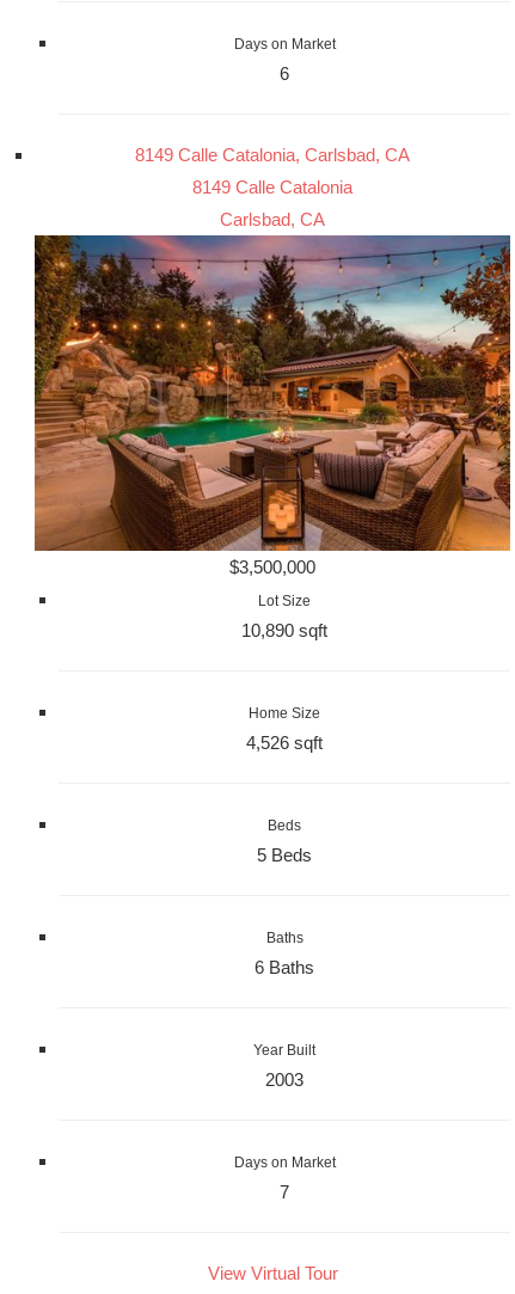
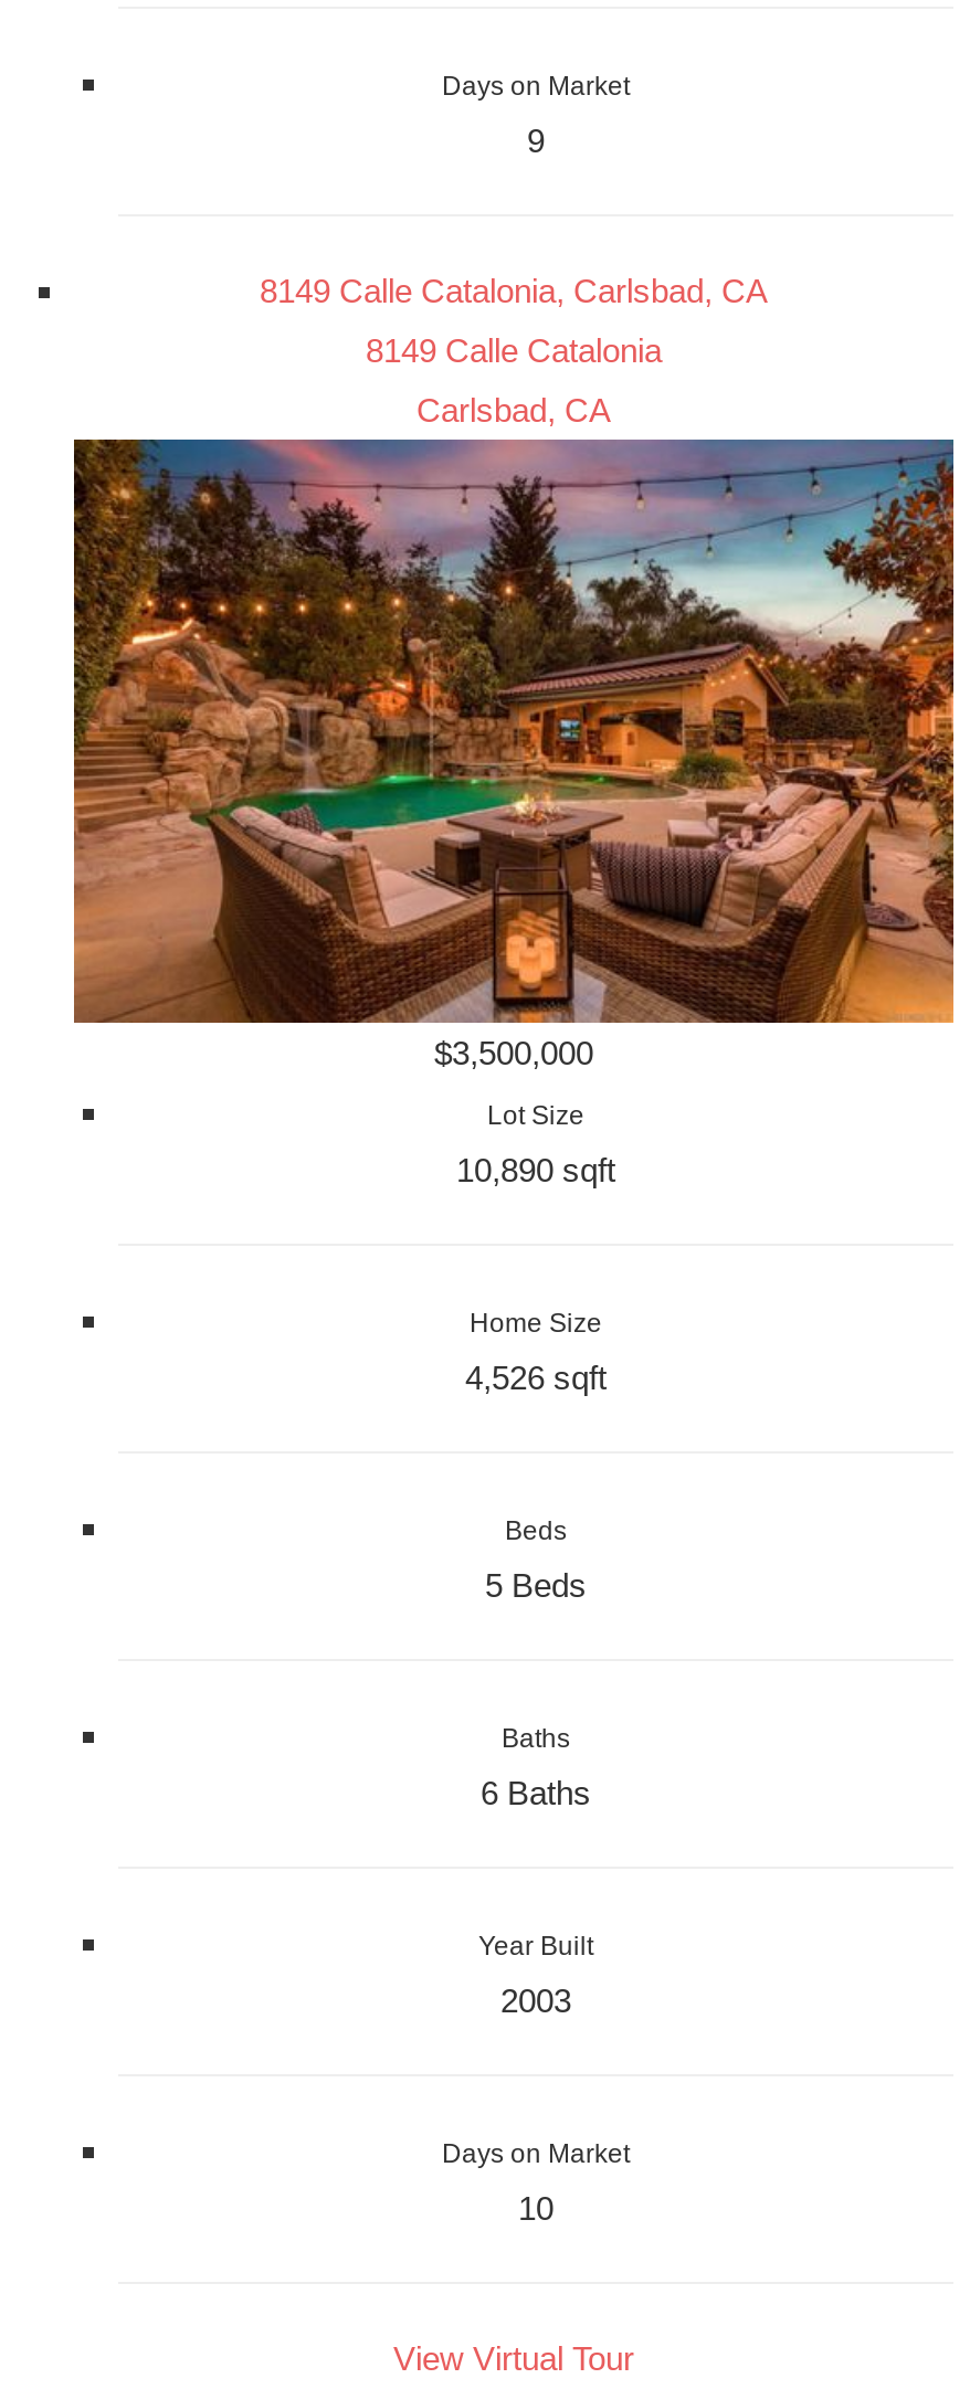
- 6
+ 9

- 7
+ 10
